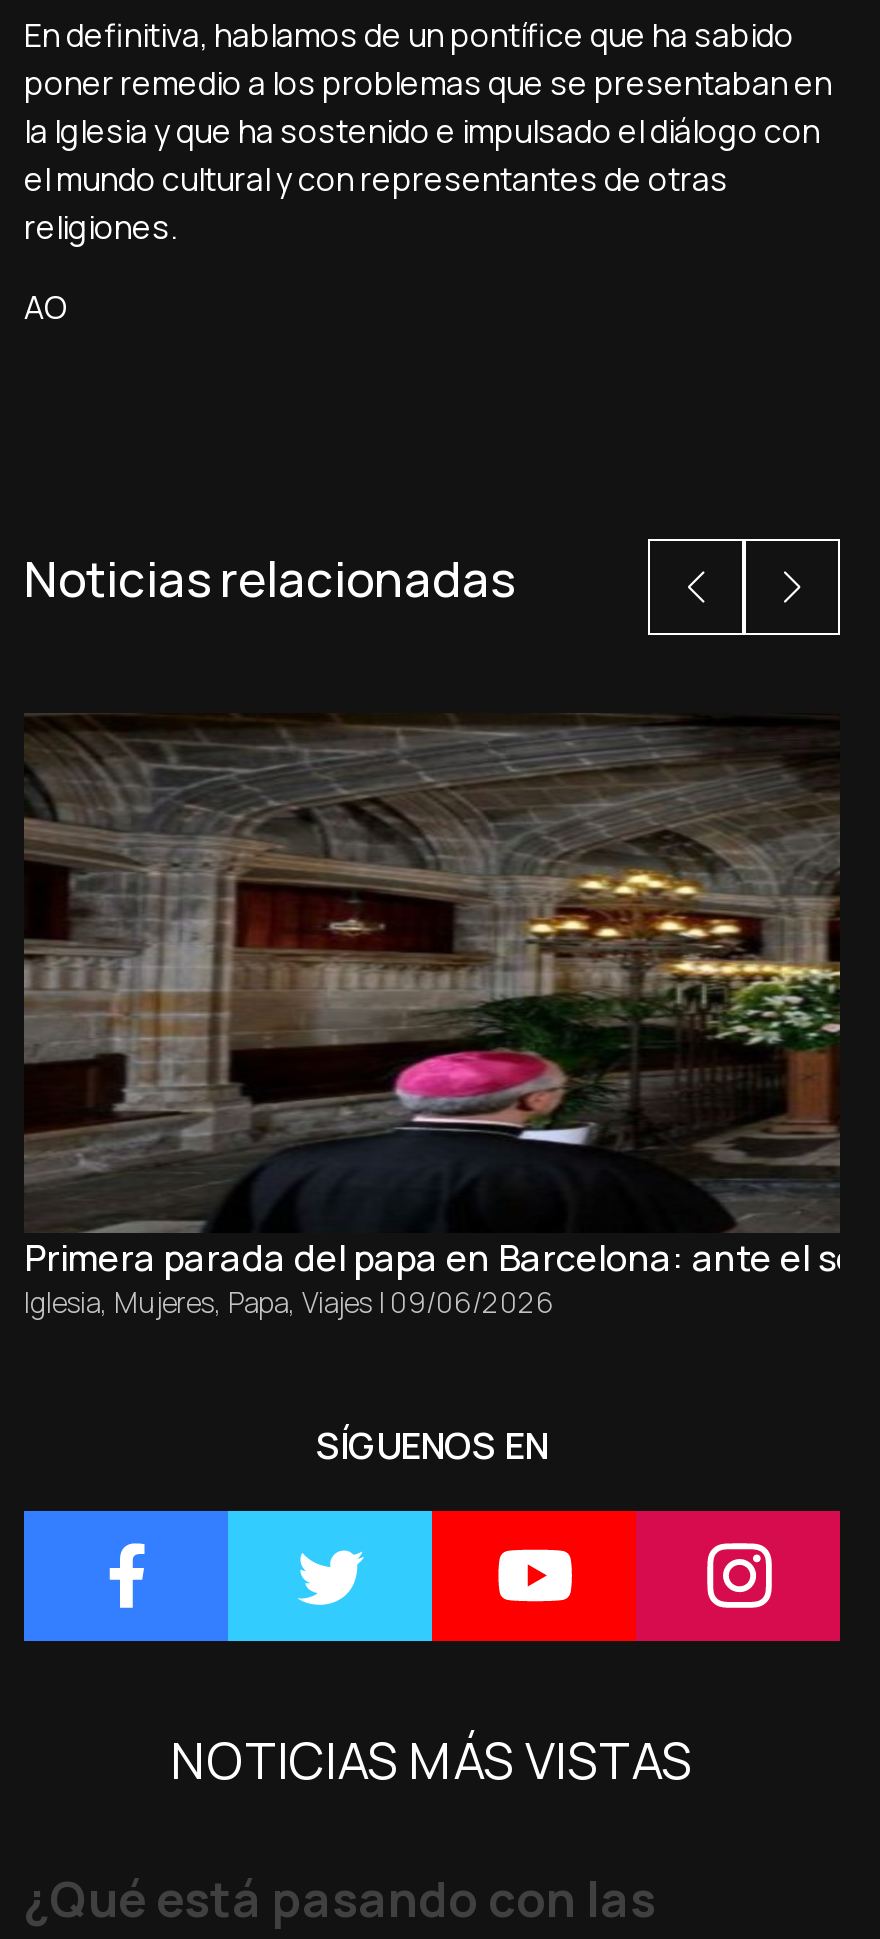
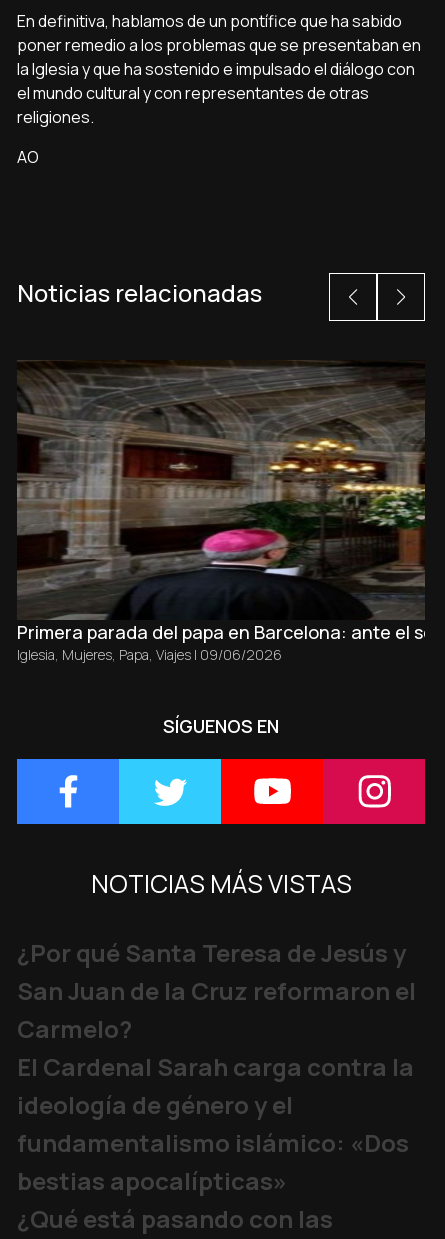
+ ¿Por qué Santa Teresa de Jesús y
+ San Juan de la Cruz reformaron el
+ Carmelo?
+ El Cardenal Sarah carga contra la
+ ideología de género y el
+ fundamentalismo islámico: «Dos
+ bestias apocalípticas»
